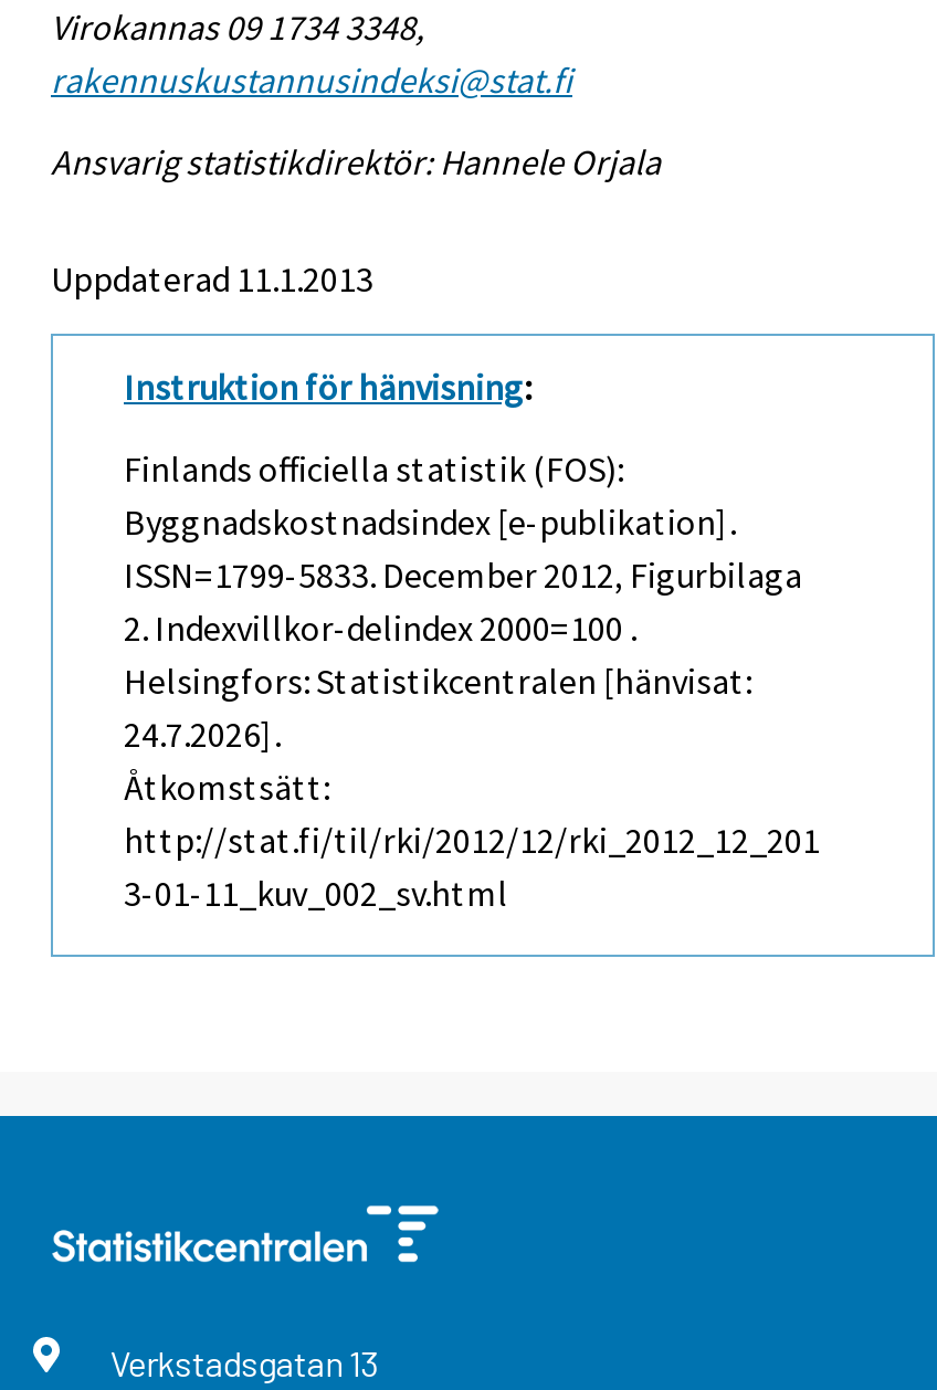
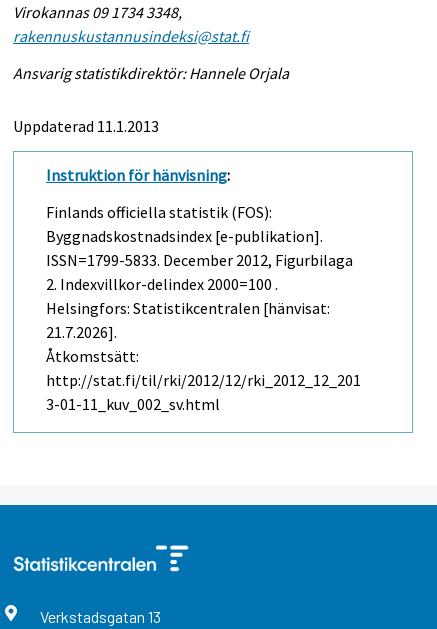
- 24.7.2026].
+ 21.7.2026].
